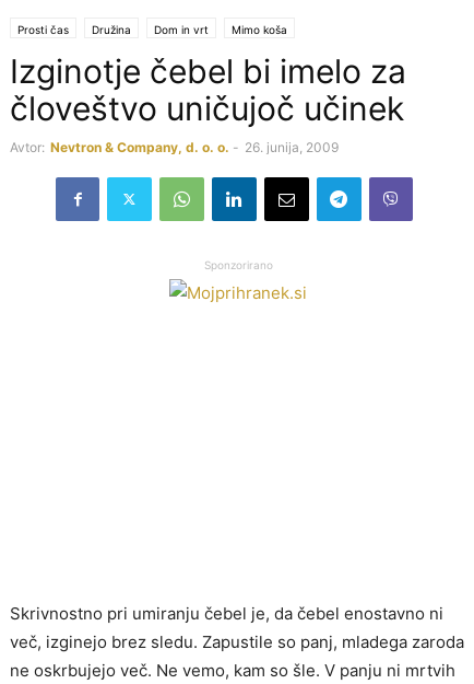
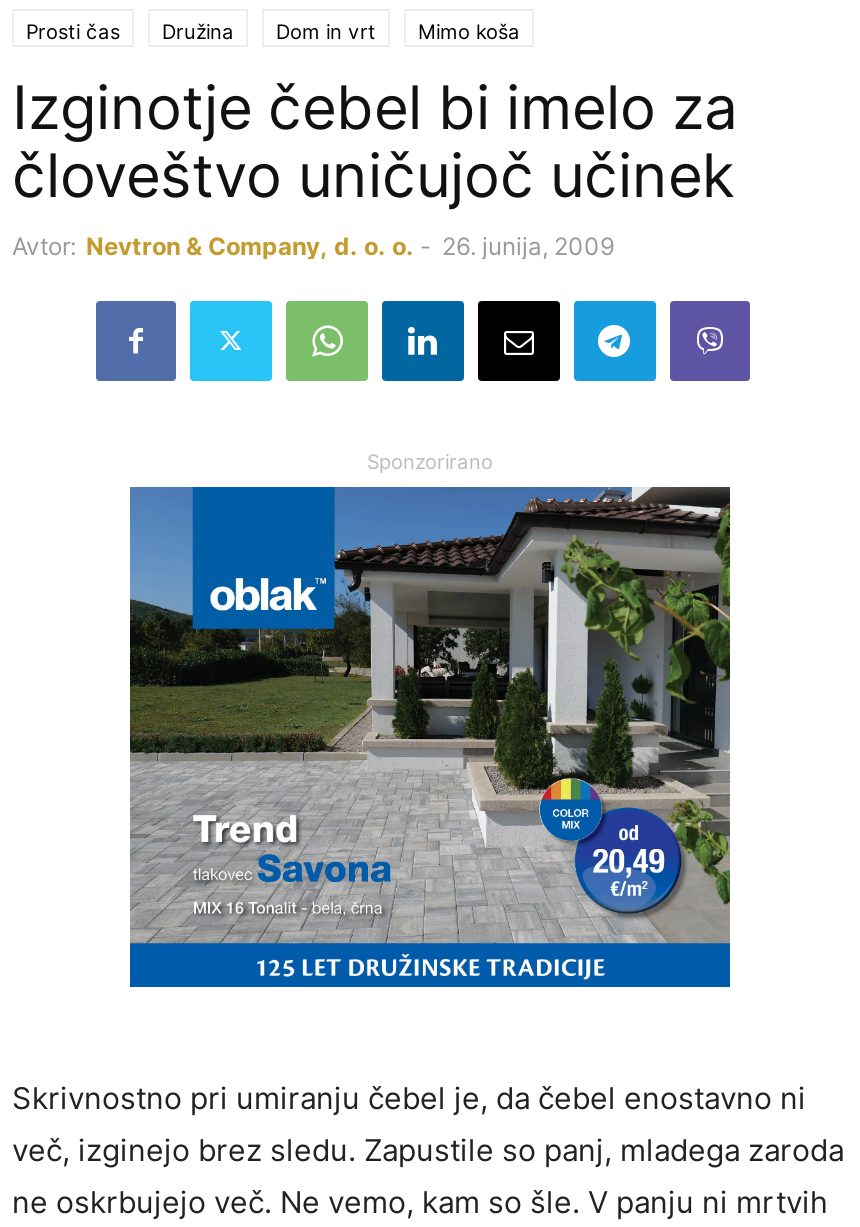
+ [image]
